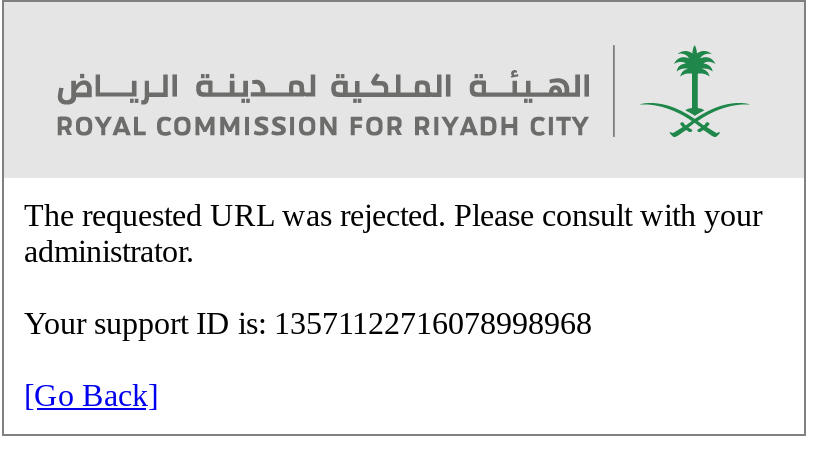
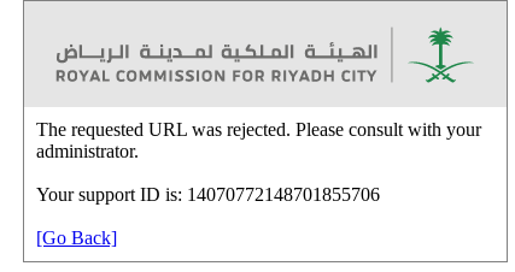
- Your support ID is: 13571122716078998968
+ Your support ID is: 14070772148701855706
